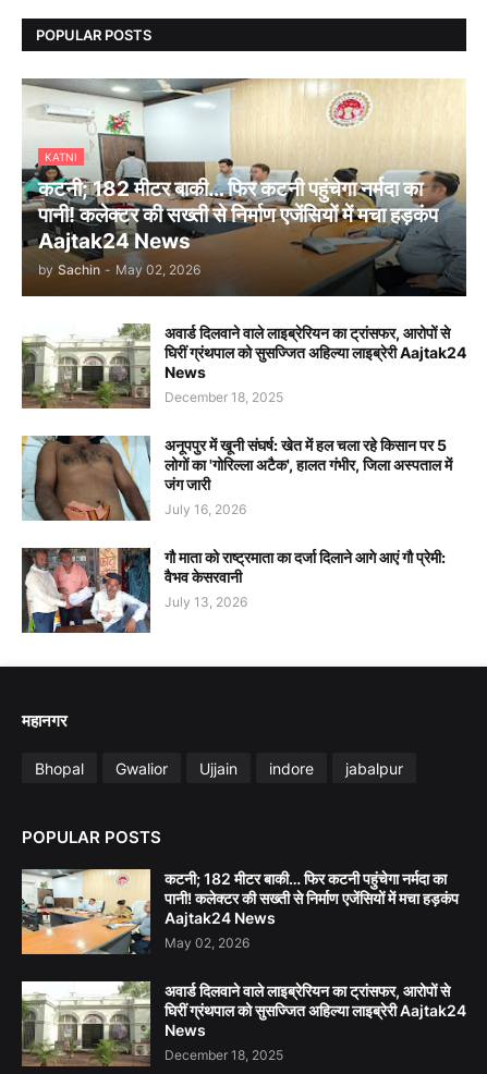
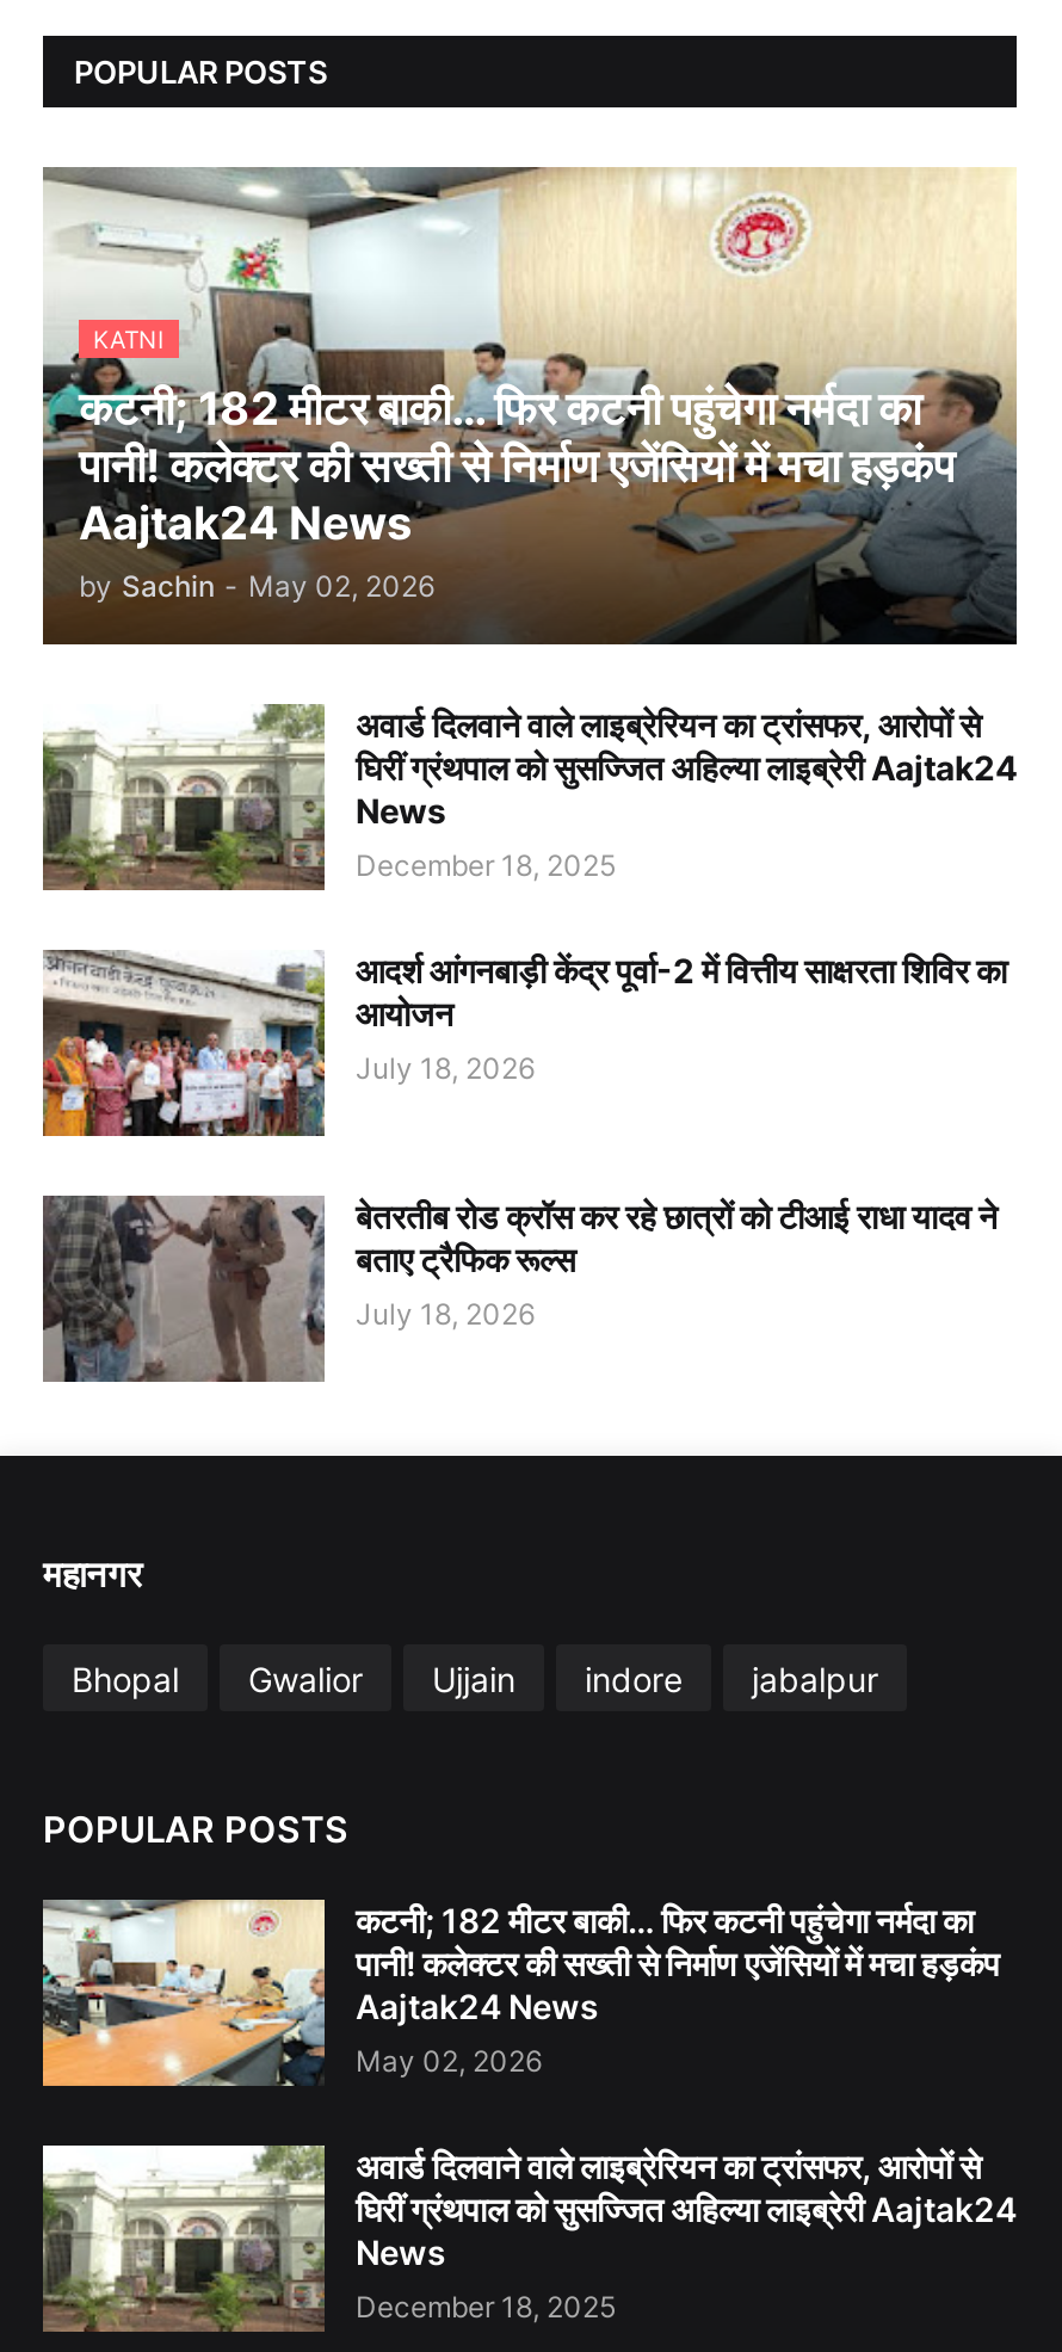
- [image]
- अनूपपुर में खूनी संघर्ष: खेत में हल चला रहे किसान पर 5
- लोगों का 'गोरिल्ला अटैक', हालत गंभीर, जिला अस्पताल में
- जंग जारी
- July 16, 2026
+ [image]
+ आदर्श आंगनबाड़ी केंद्र पूर्वा-2 में वित्तीय साक्षरता शिविर का
+ आयोजन
+ July 18, 2026

- [image]
- गौ माता को राष्ट्रमाता का दर्जा दिलाने आगे आएं गौ प्रेमी:
- वैभव केसरवानी
- July 13, 2026
+ [image]
+ बेतरतीब रोड क्रॉस कर रहे छात्रों को टीआई राधा यादव ने
+ बताए ट्रैफिक रूल्स
+ July 18, 2026
